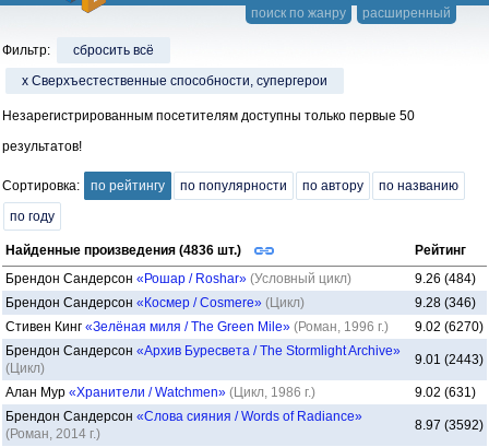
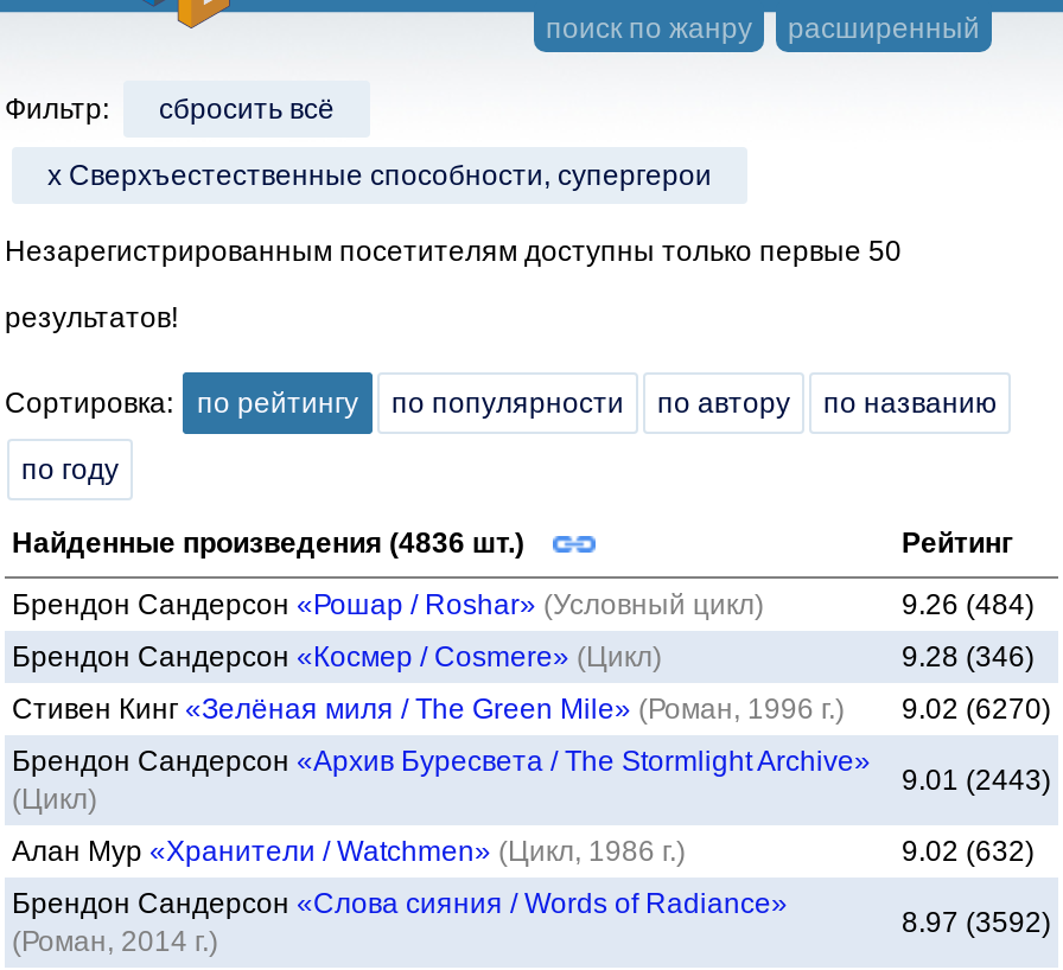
- 9.02 (631)
+ 9.02 (632)
